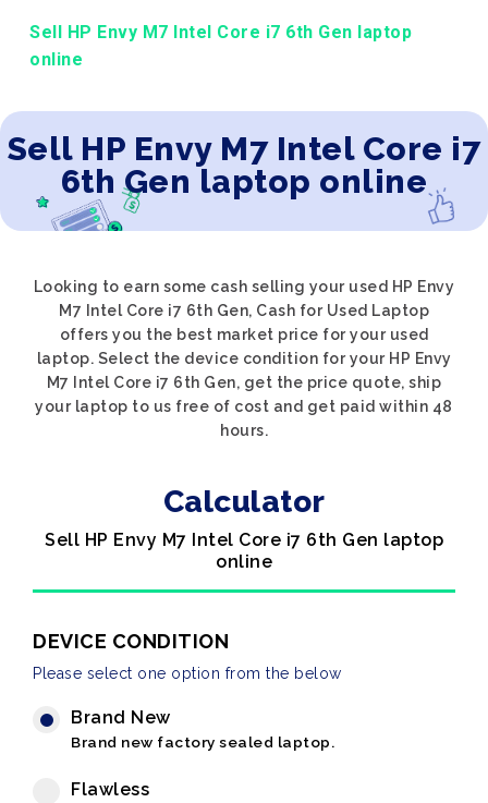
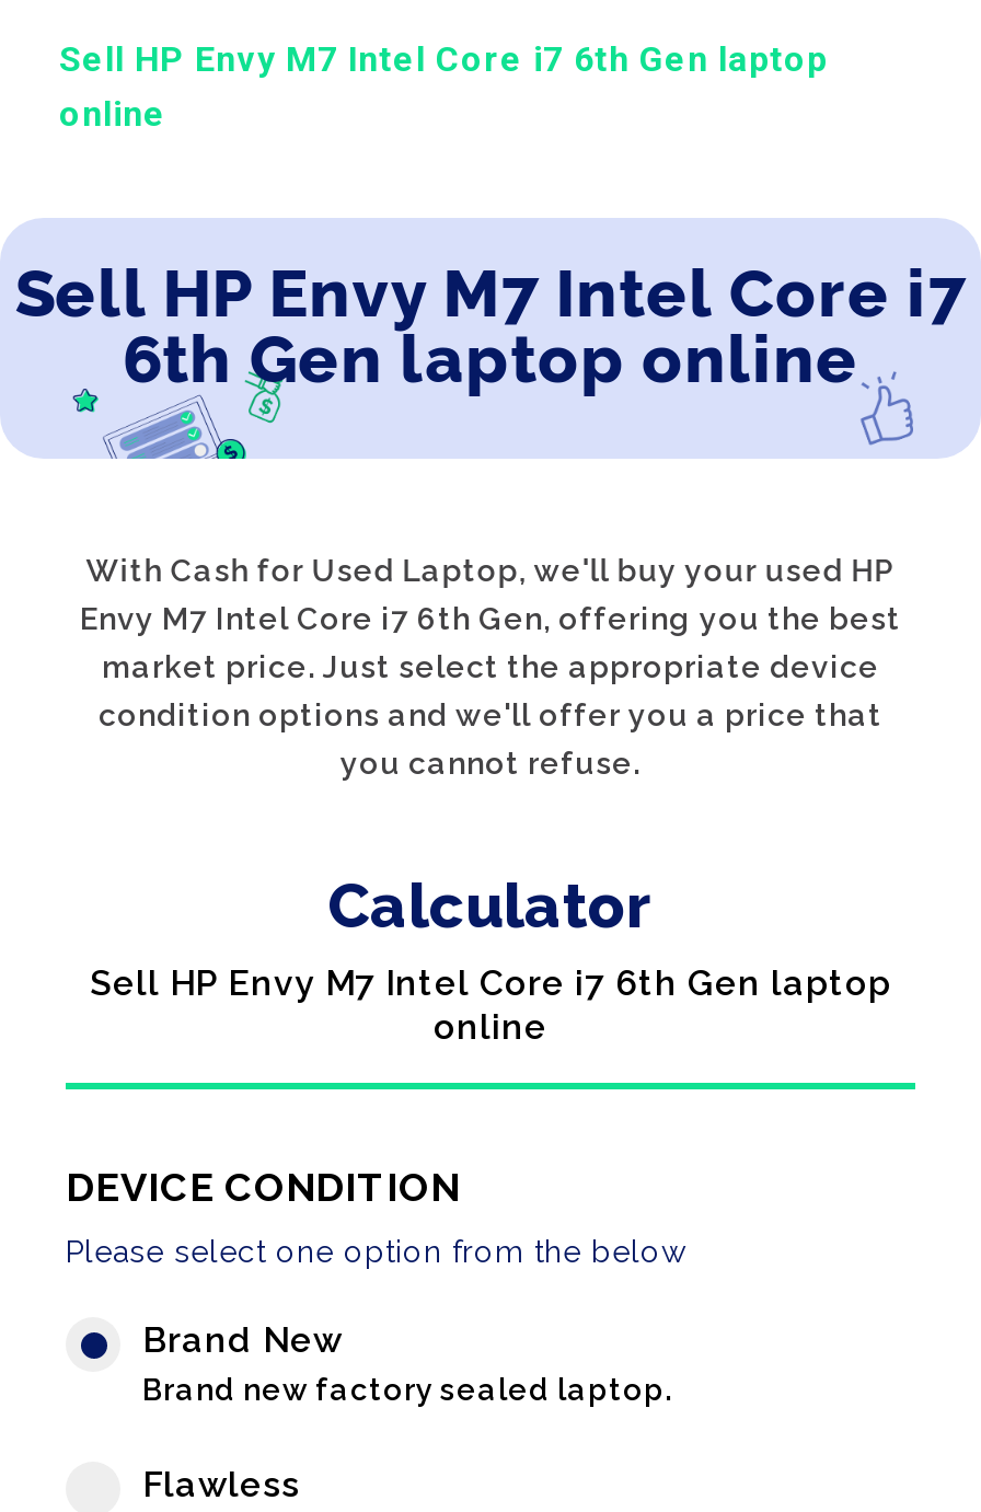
- Looking to earn some cash selling your used HP Envy
- M7 Intel Core i7 6th Gen, Cash for Used Laptop
- offers you the best market price for your used
- laptop. Select the device condition for your HP Envy
- M7 Intel Core i7 6th Gen, get the price quote, ship
- your laptop to us free of cost and get paid within 48
- hours.
+ With Cash for Used Laptop, we'll buy your used HP
+ Envy M7 Intel Core i7 6th Gen, offering you the best
+ market price. Just select the appropriate device
+ condition options and we'll offer you a price that
+ you cannot refuse.
